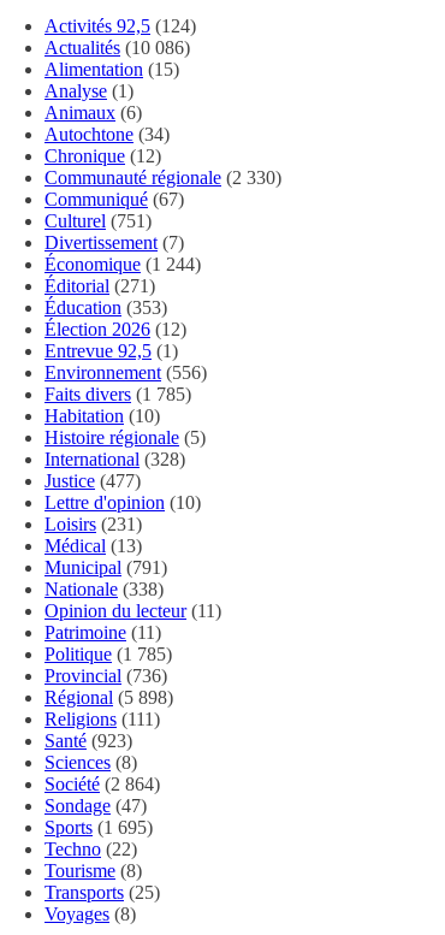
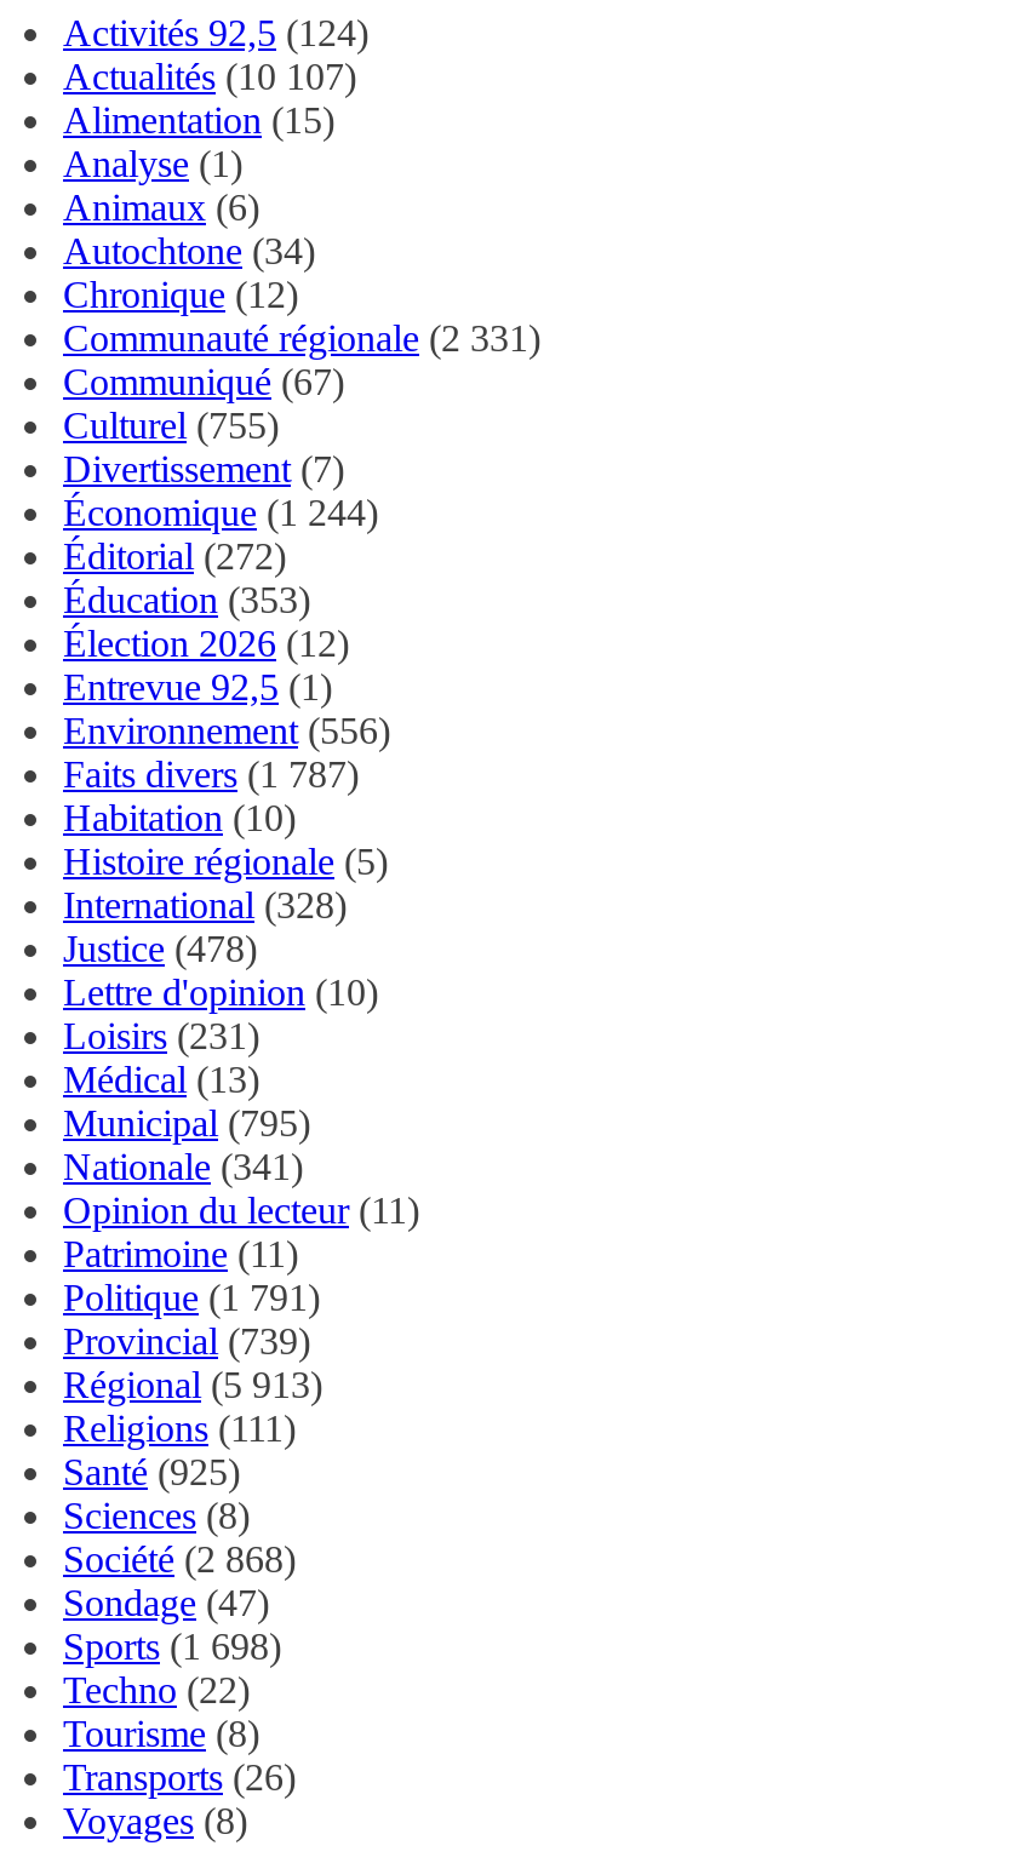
- Actualités (10 086)
+ Actualités (10 107)

- Communauté régionale (2 330)
+ Communauté régionale (2 331)

- Culturel (751)
+ Culturel (755)

- Éditorial (271)
+ Éditorial (272)

- Faits divers (1 785)
+ Faits divers (1 787)

- Justice (477)
+ Justice (478)

- Municipal (791)
+ Municipal (795)

- Nationale (338)
+ Nationale (341)

- Politique (1 785)
+ Politique (1 791)

- Provincial (736)
+ Provincial (739)

- Régional (5 898)
+ Régional (5 913)

- Santé (923)
+ Santé (925)

- Société (2 864)
+ Société (2 868)

- Sports(1 695)
+ Sports(1 698)

- Transports(25)
+ Transports(26)
